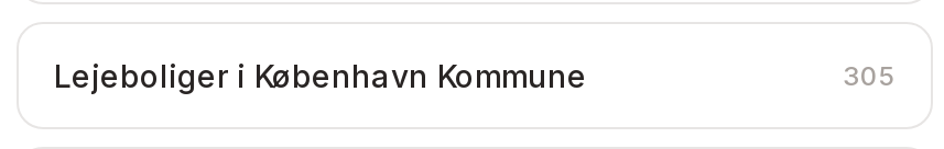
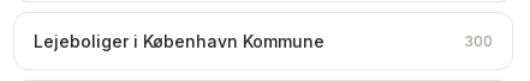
- 305
+ 300
